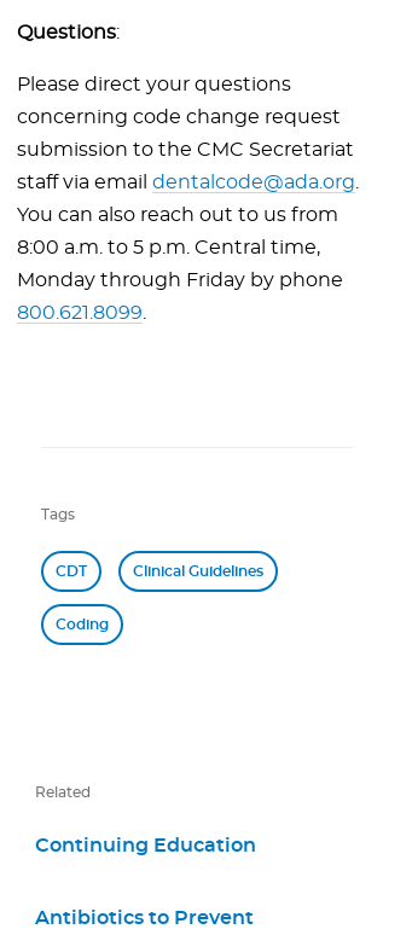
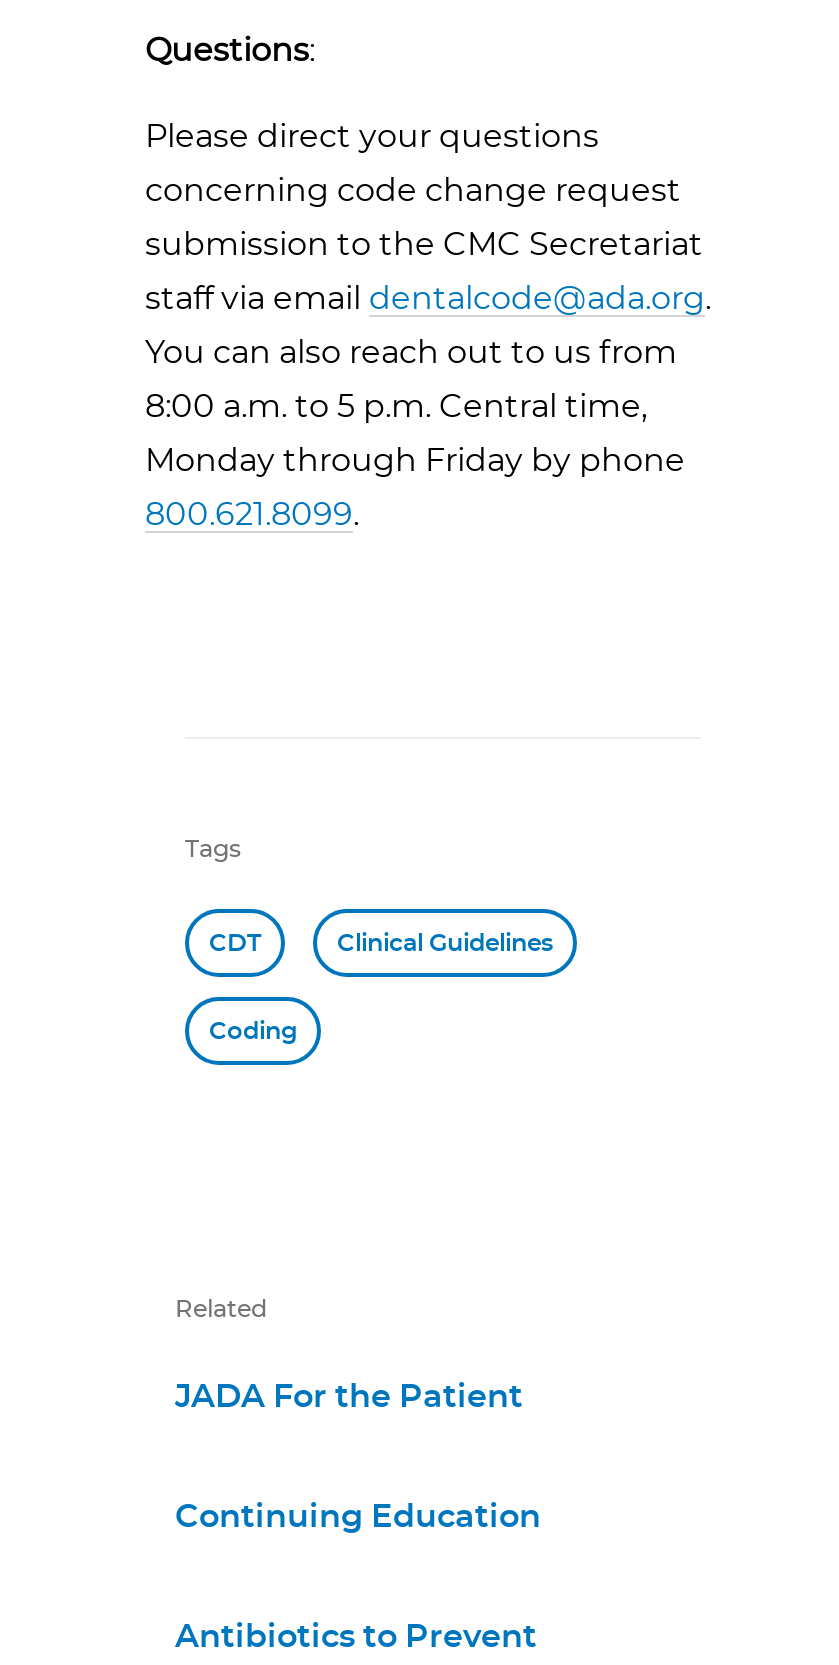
+ JADA For the Patient
